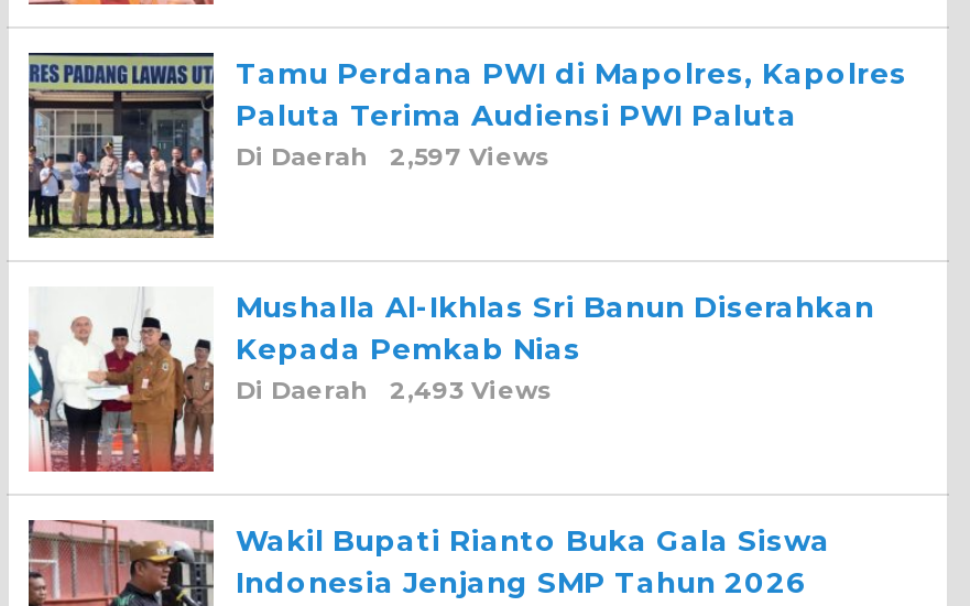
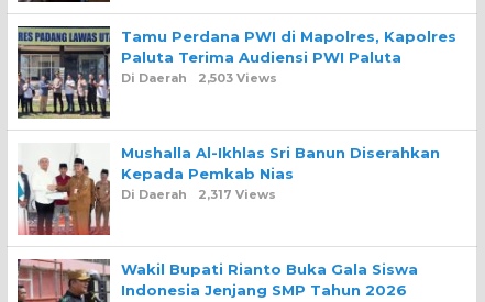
- Di Daerah 2,597 Views
+ Di Daerah 2,503 Views

- Di Daerah 2,493 Views
+ Di Daerah 2,317 Views
